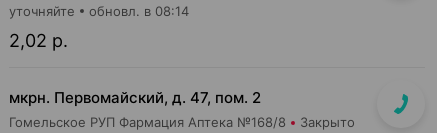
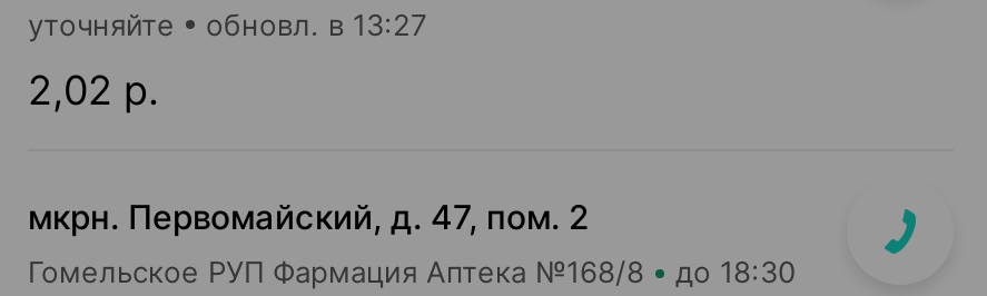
- уточняйте обновл. в 08:14
+ уточняйте обновл. в 13:27

- Закрыто
+ до 18:30
